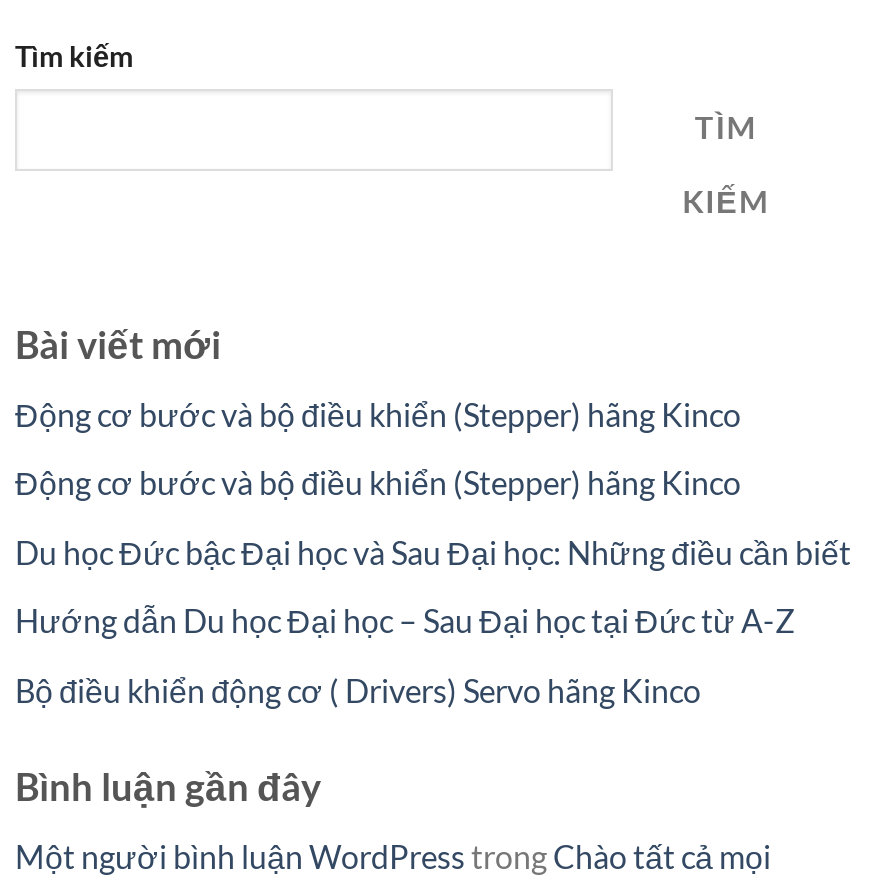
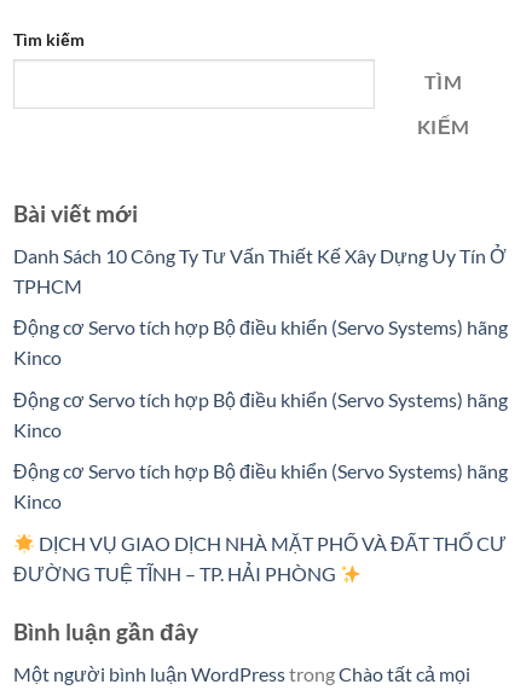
- Động cơ bước và bộ điều khiển (Stepper) hãng Kinco
+ Danh Sách 10 Công Ty Tư Vấn Thiết Kế Xây Dựng Uy Tín Ở
+ TPHCM

- Động cơ bước và bộ điều khiển (Stepper) hãng Kinco
+ Động cơ Servo tích hợp Bộ điều khiển (Servo Systems) hãng
+ Kinco

- Du học Đức bậc Đại học và Sau Đại học: Những điều cần biết
+ Động cơ Servo tích hợp Bộ điều khiển (Servo Systems) hãng
+ Kinco

- Hướng dẫn Du học Đại học – Sau Đại học tại Đức từ A-Z
+ Động cơ Servo tích hợp Bộ điều khiển (Servo Systems) hãng
+ Kinco

- Bộ điều khiển động cơ ( Drivers) Servo hãng Kinco
+ DỊCH VỤ GIAO DỊCH NHÀ MẶT PHỐ VÀ ĐẤT THỔ CƯ
+ ĐƯỜNG TUỆ TĨNH – TP. HẢI PHÒNG
